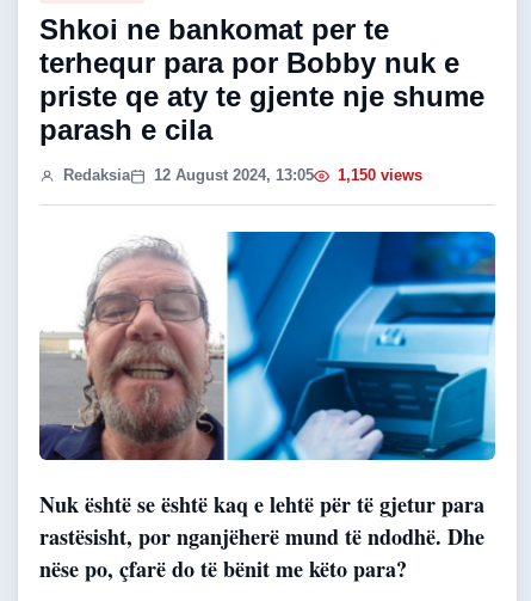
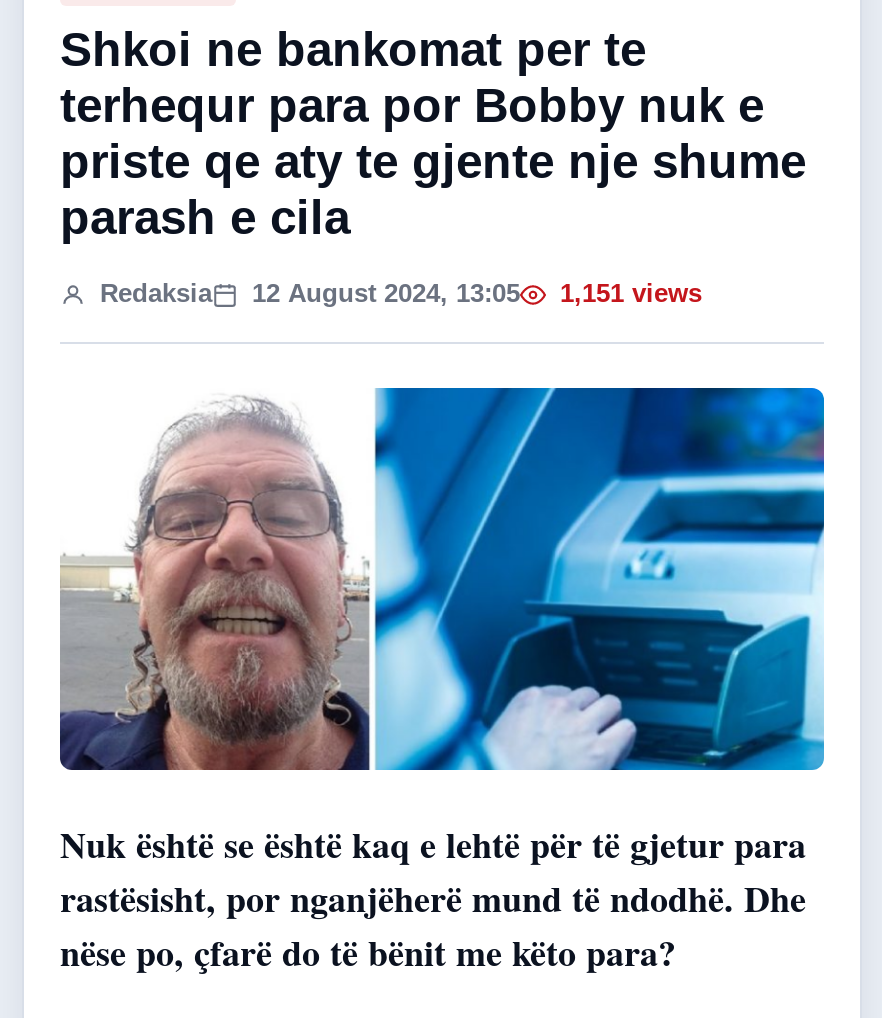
- Redaksia 12 August 2024, 13:05 1,150 views
+ Redaksia 12 August 2024, 13:05 1,151 views
